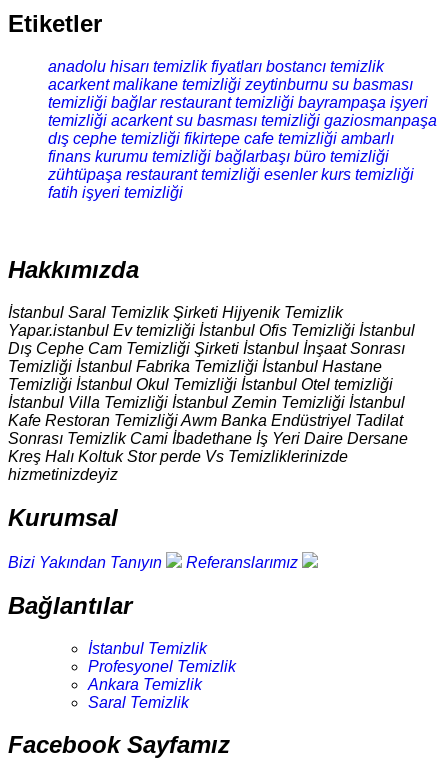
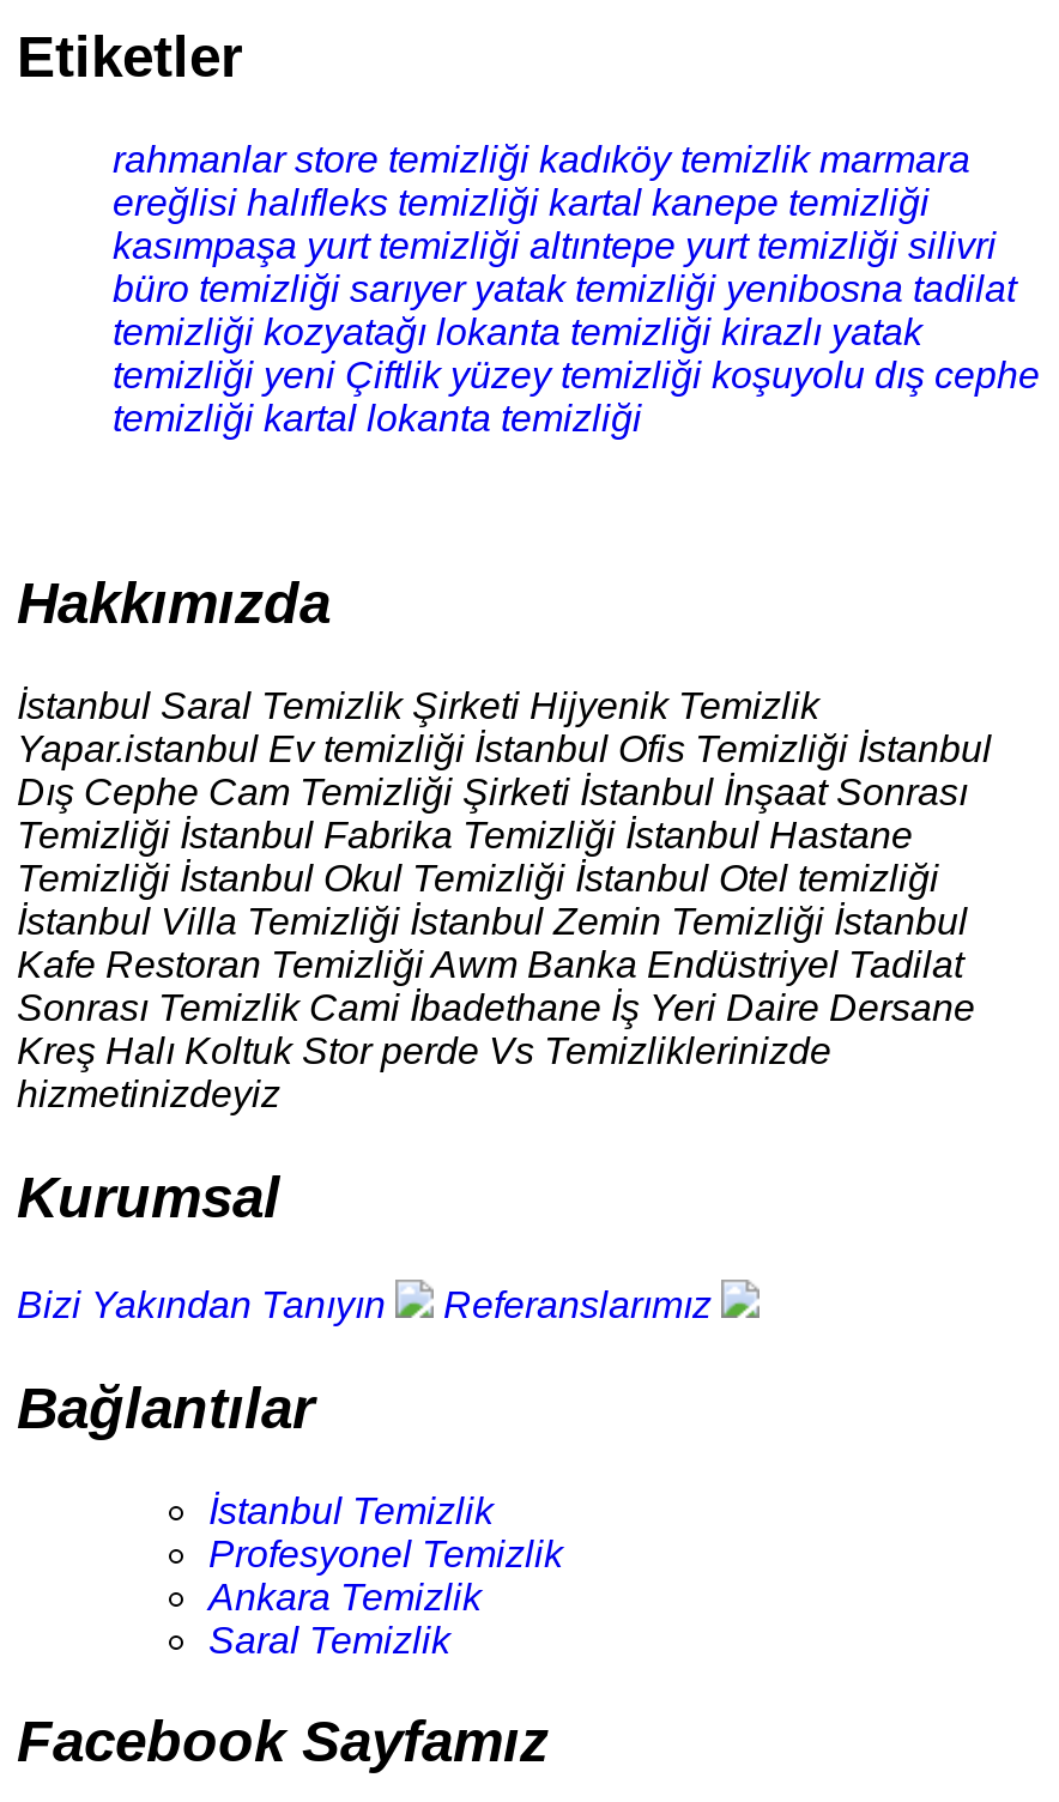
- anadolu hisarı temizlik fiyatları bostancı temizlik
- acarkent malikane temizliği zeytinburnu su basması
- temizliği bağlar restaurant temizliği bayrampaşa işyeri
- temizliği acarkent su basması temizliği gaziosmanpaşa
- dış cephe temizliği fikirtepe cafe temizliği ambarlı
- finans kurumu temizliği bağlarbaşı büro temizliği
- zühtüpaşa restaurant temizliği esenler kurs temizliği
- fatih işyeri temizliği
+ rahmanlar store temizliği kadıköy temizlik marmara
+ ereğlisi halıfleks temizliği kartal kanepe temizliği
+ kasımpaşa yurt temizliği altıntepe yurt temizliği silivri
+ büro temizliği sarıyer yatak temizliği yenibosna tadilat
+ temizliği kozyatağı lokanta temizliği kirazlı yatak
+ temizliği yeni Çiftlik yüzey temizliği koşuyolu dış cephe
+ temizliği kartal lokanta temizliği
